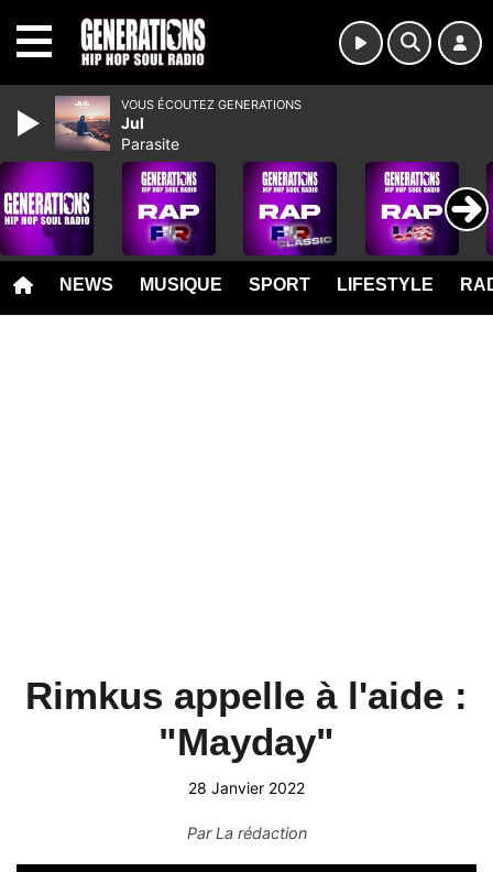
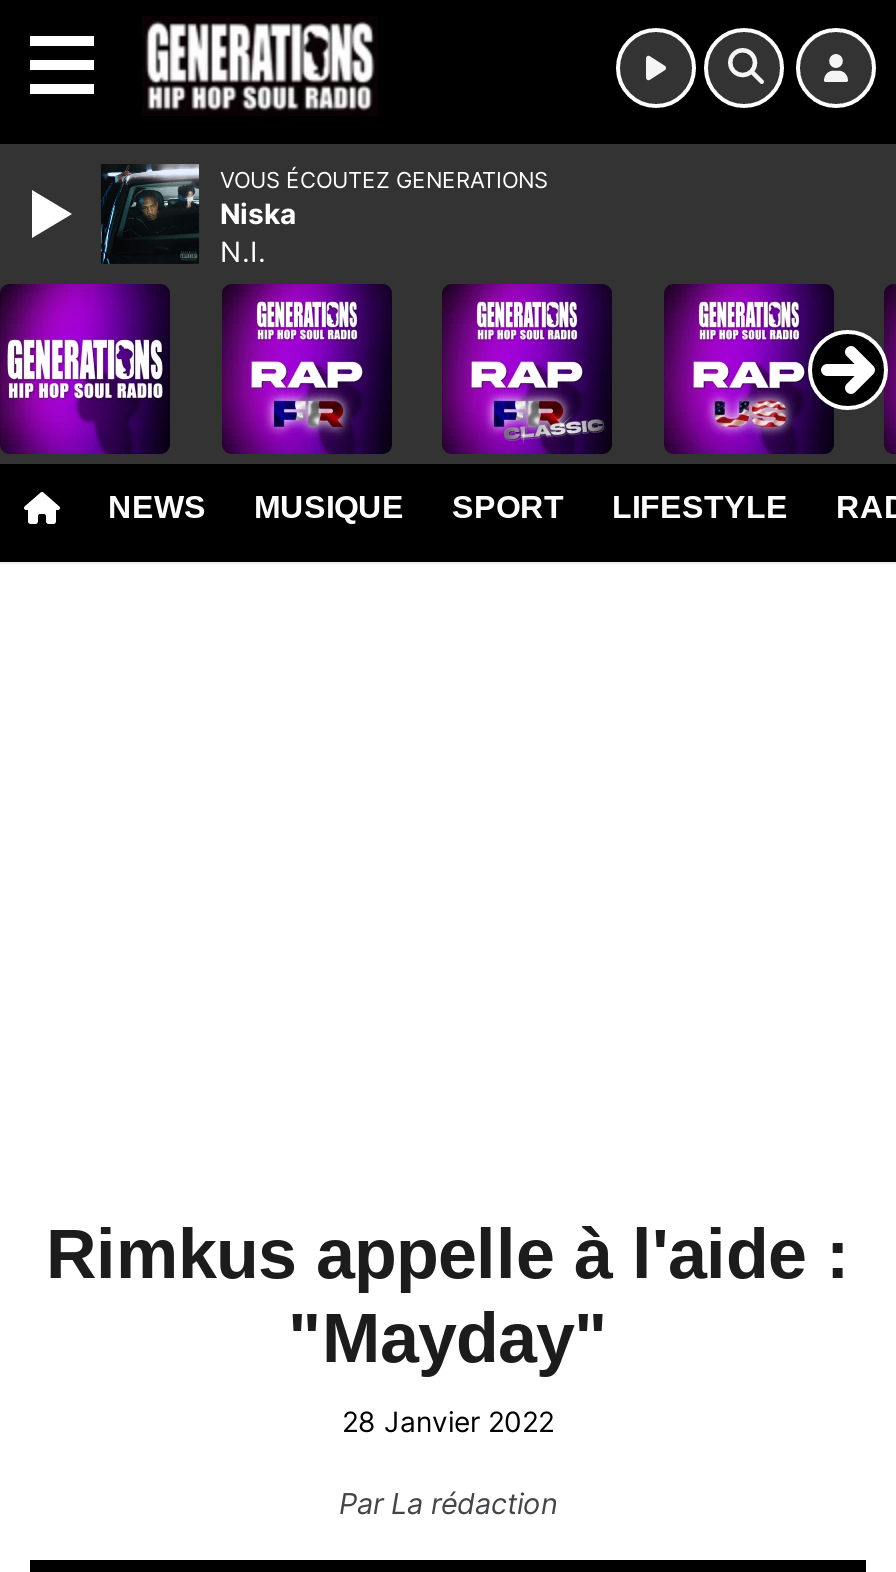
- [image]
- Jul
- Parasite
+ [image]
+ Niska
+ N.I.
